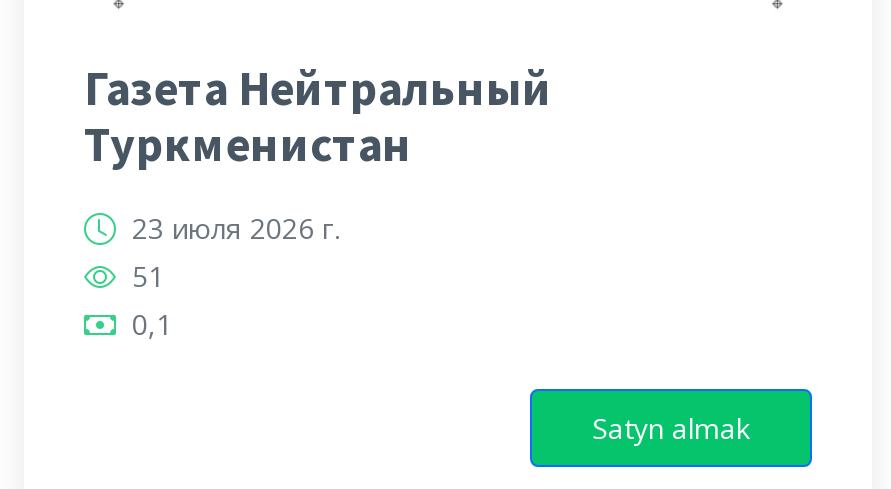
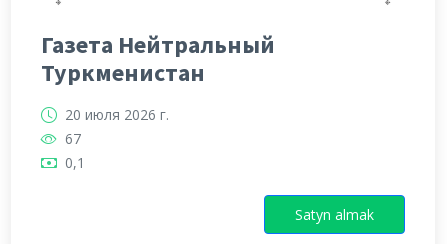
- 23 июля 2026 г.
+ 20 июля 2026 г.

- 51
+ 67
